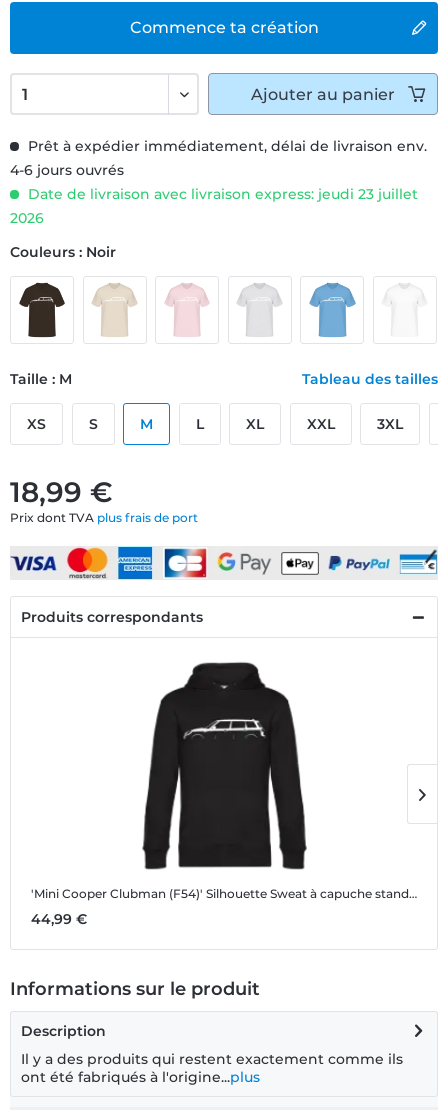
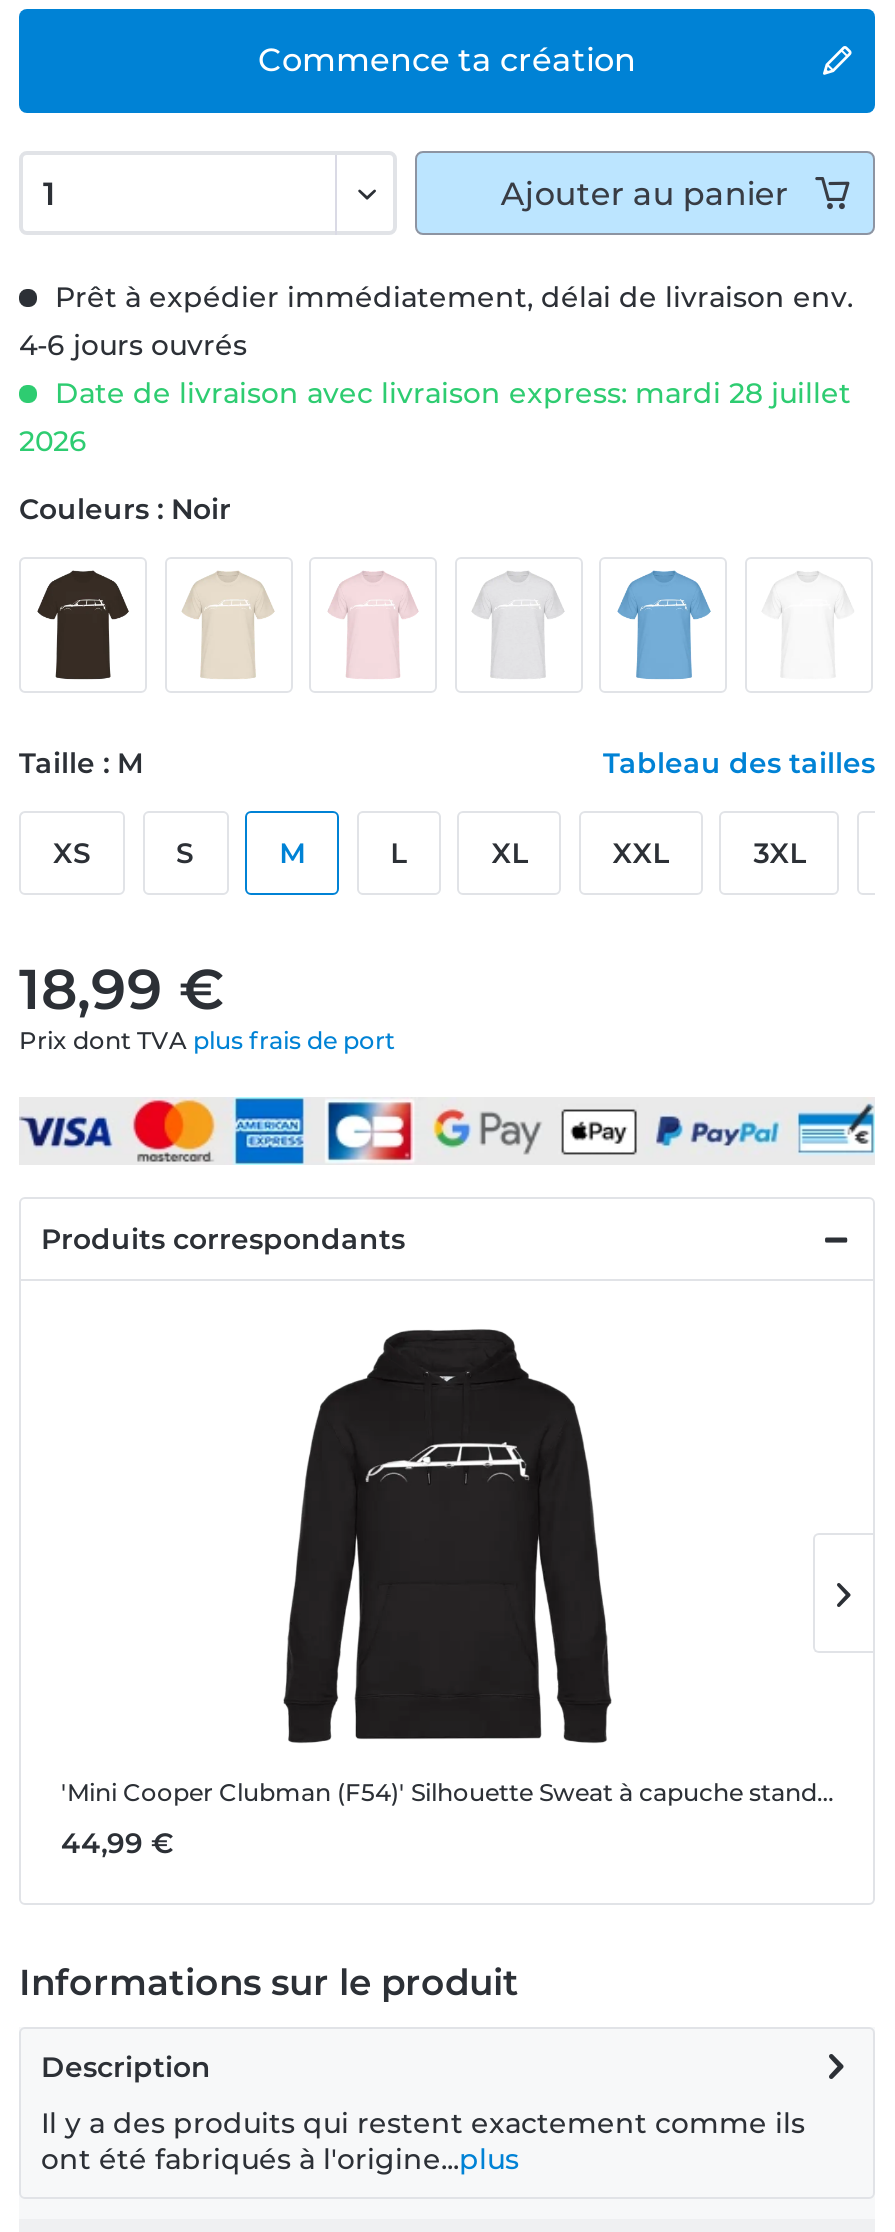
- Date de livraison avec livraison express: jeudi 23 juillet
+ Date de livraison avec livraison express: mardi 28 juillet
